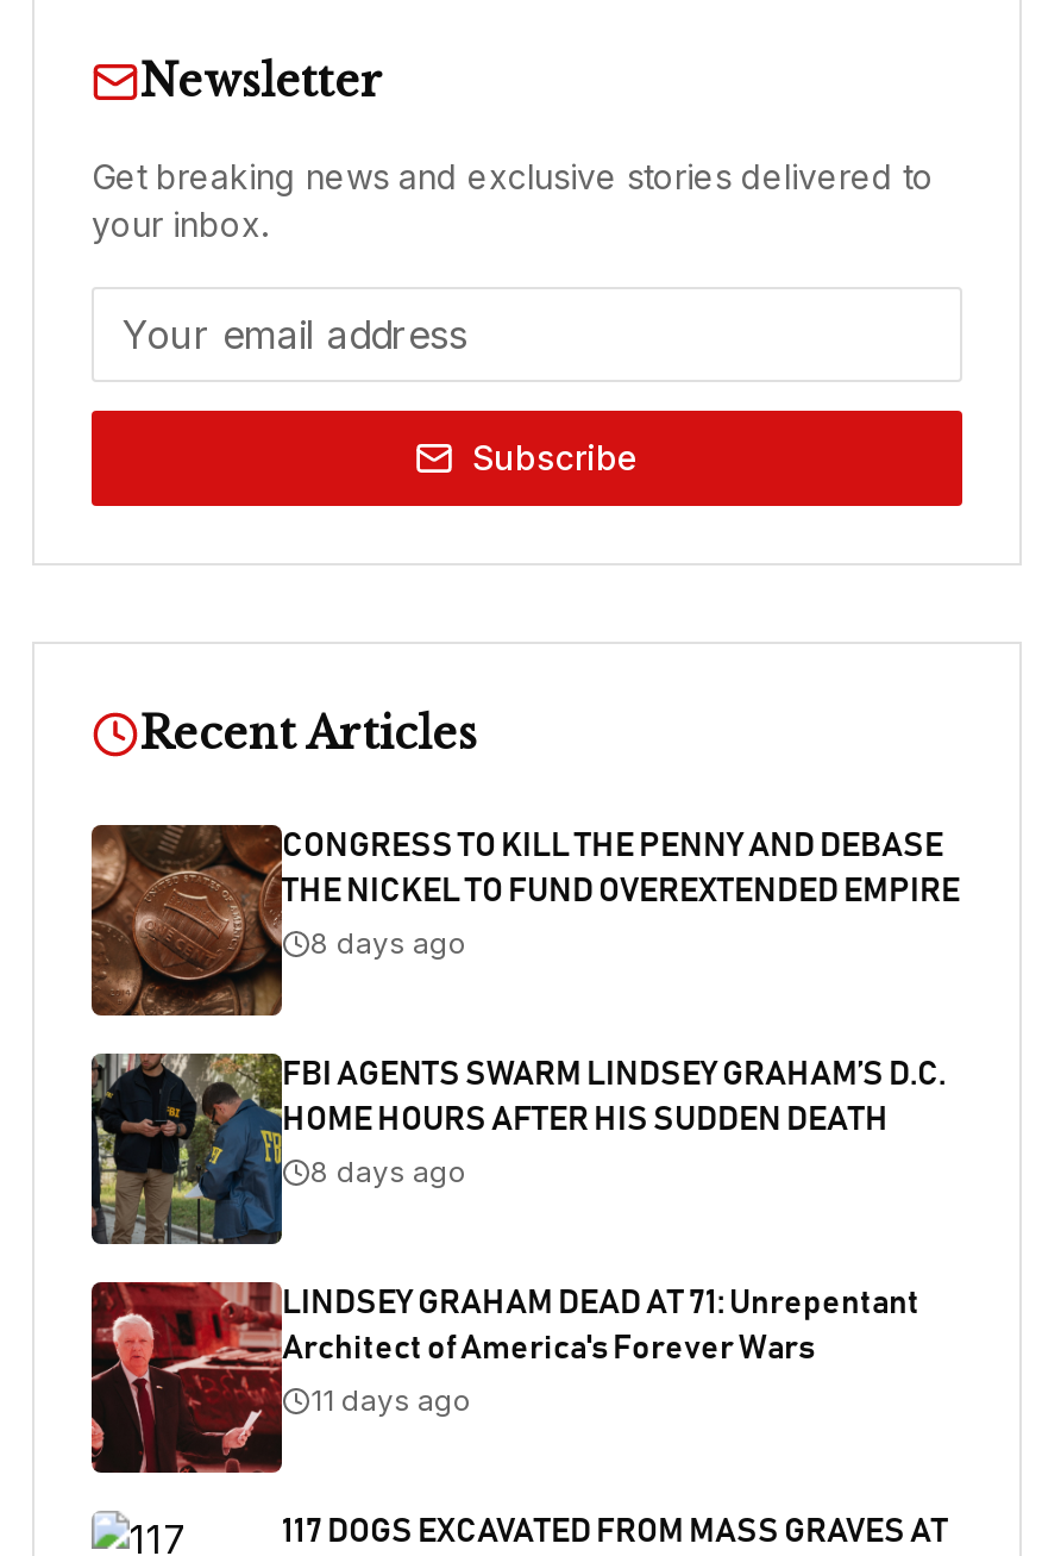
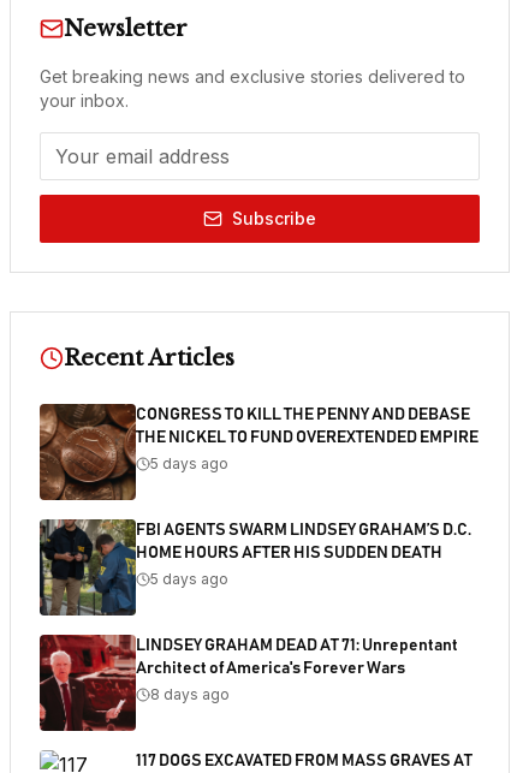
- 8 days ago
+ 5 days ago

- 8 days ago
+ 5 days ago

- 11 days ago
+ 8 days ago
